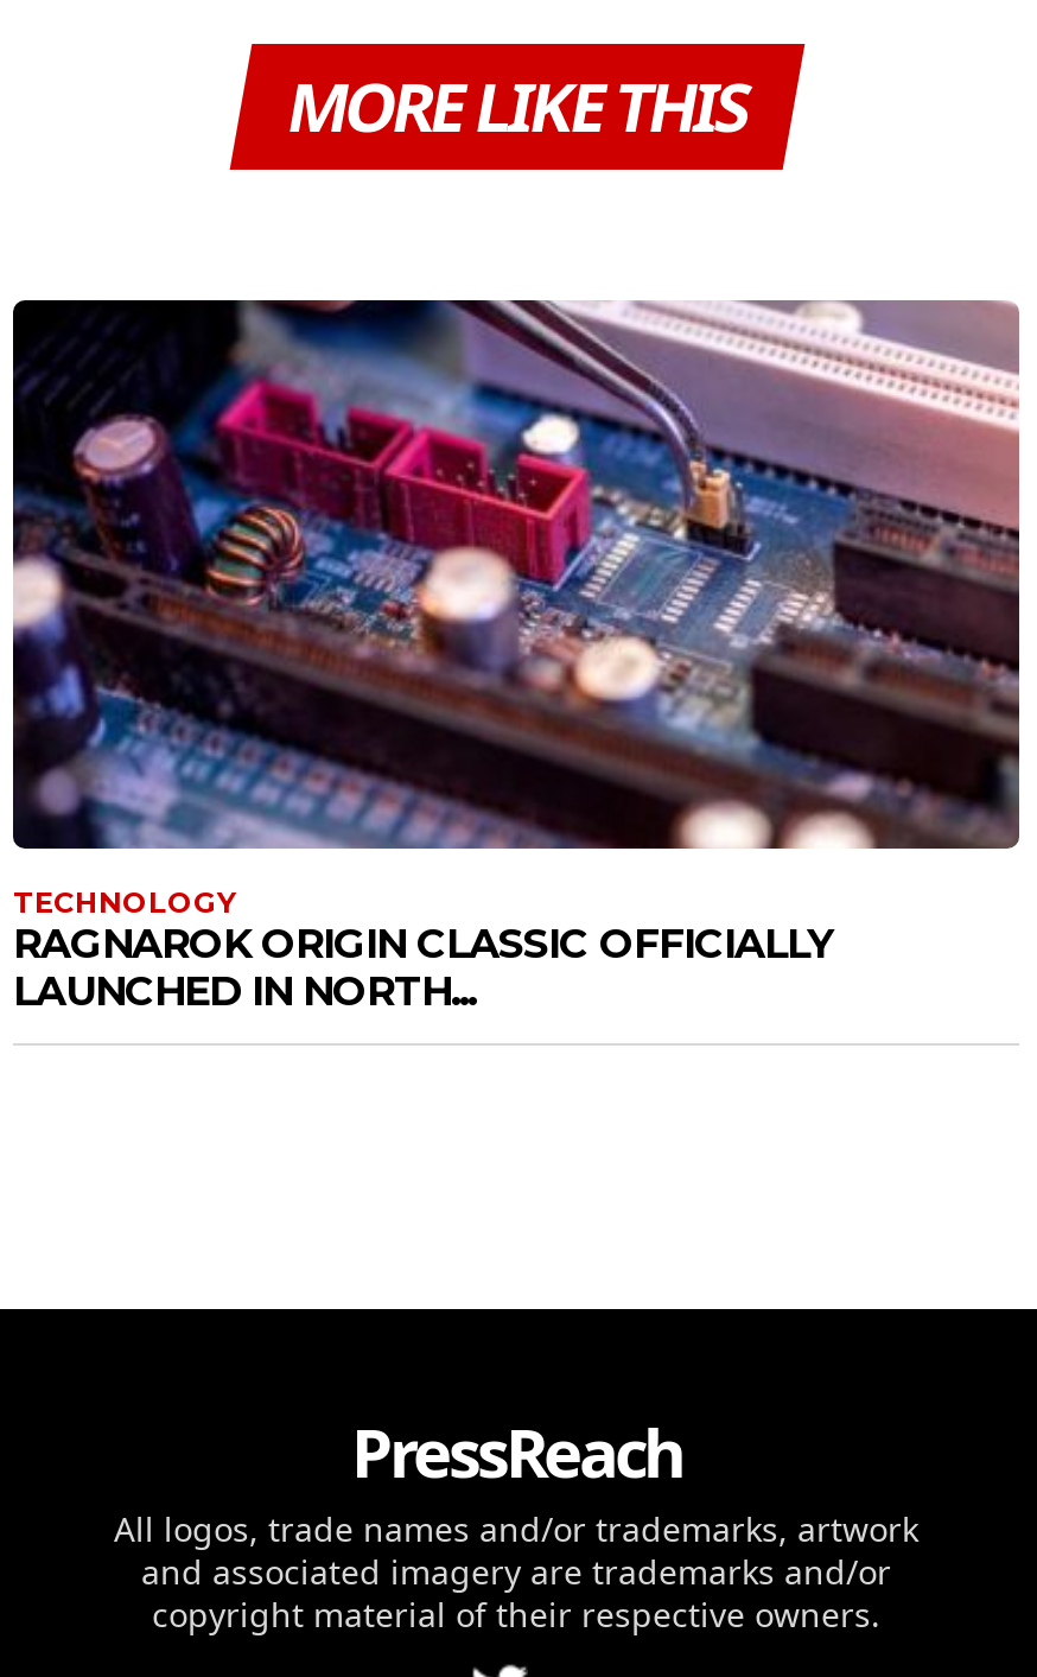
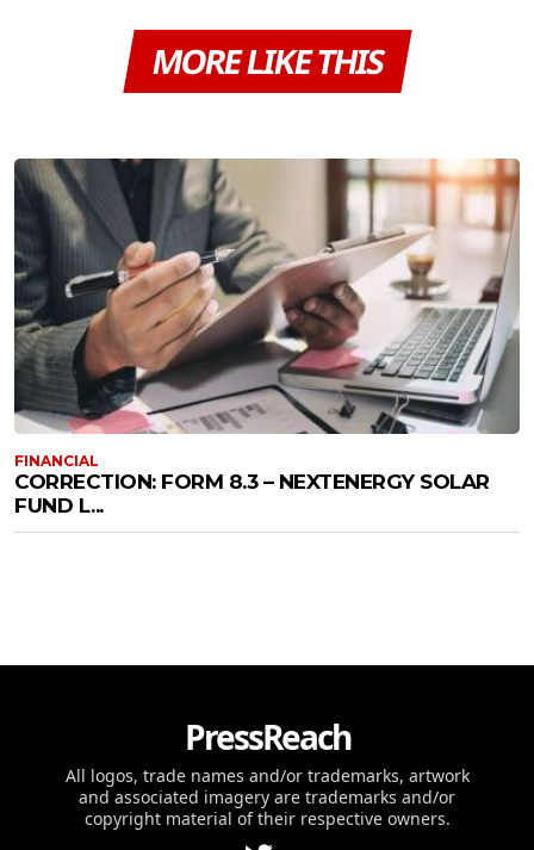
- [image]
- TECHNOLOGY
- RAGNAROK ORIGIN CLASSIC OFFICIALLY
- LAUNCHED IN NORTH...
+ [image]
+ FINANCIAL
+ CORRECTION: FORM 8.3 – NEXTENERGY SOLAR
+ FUND L...
